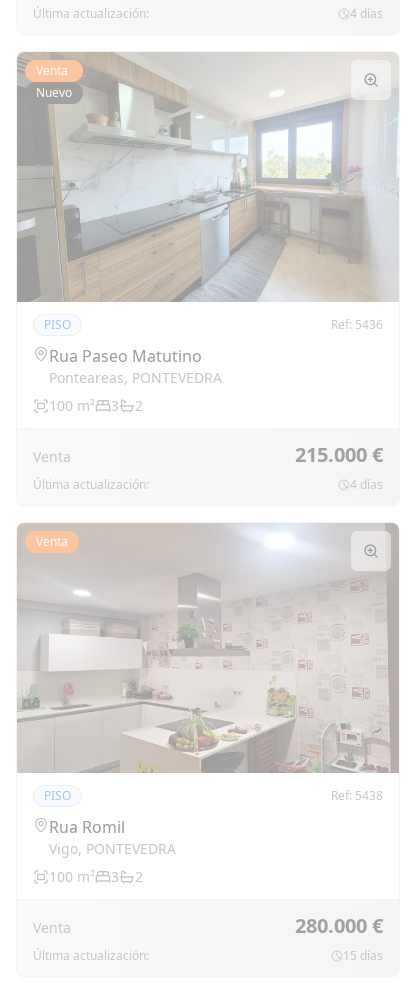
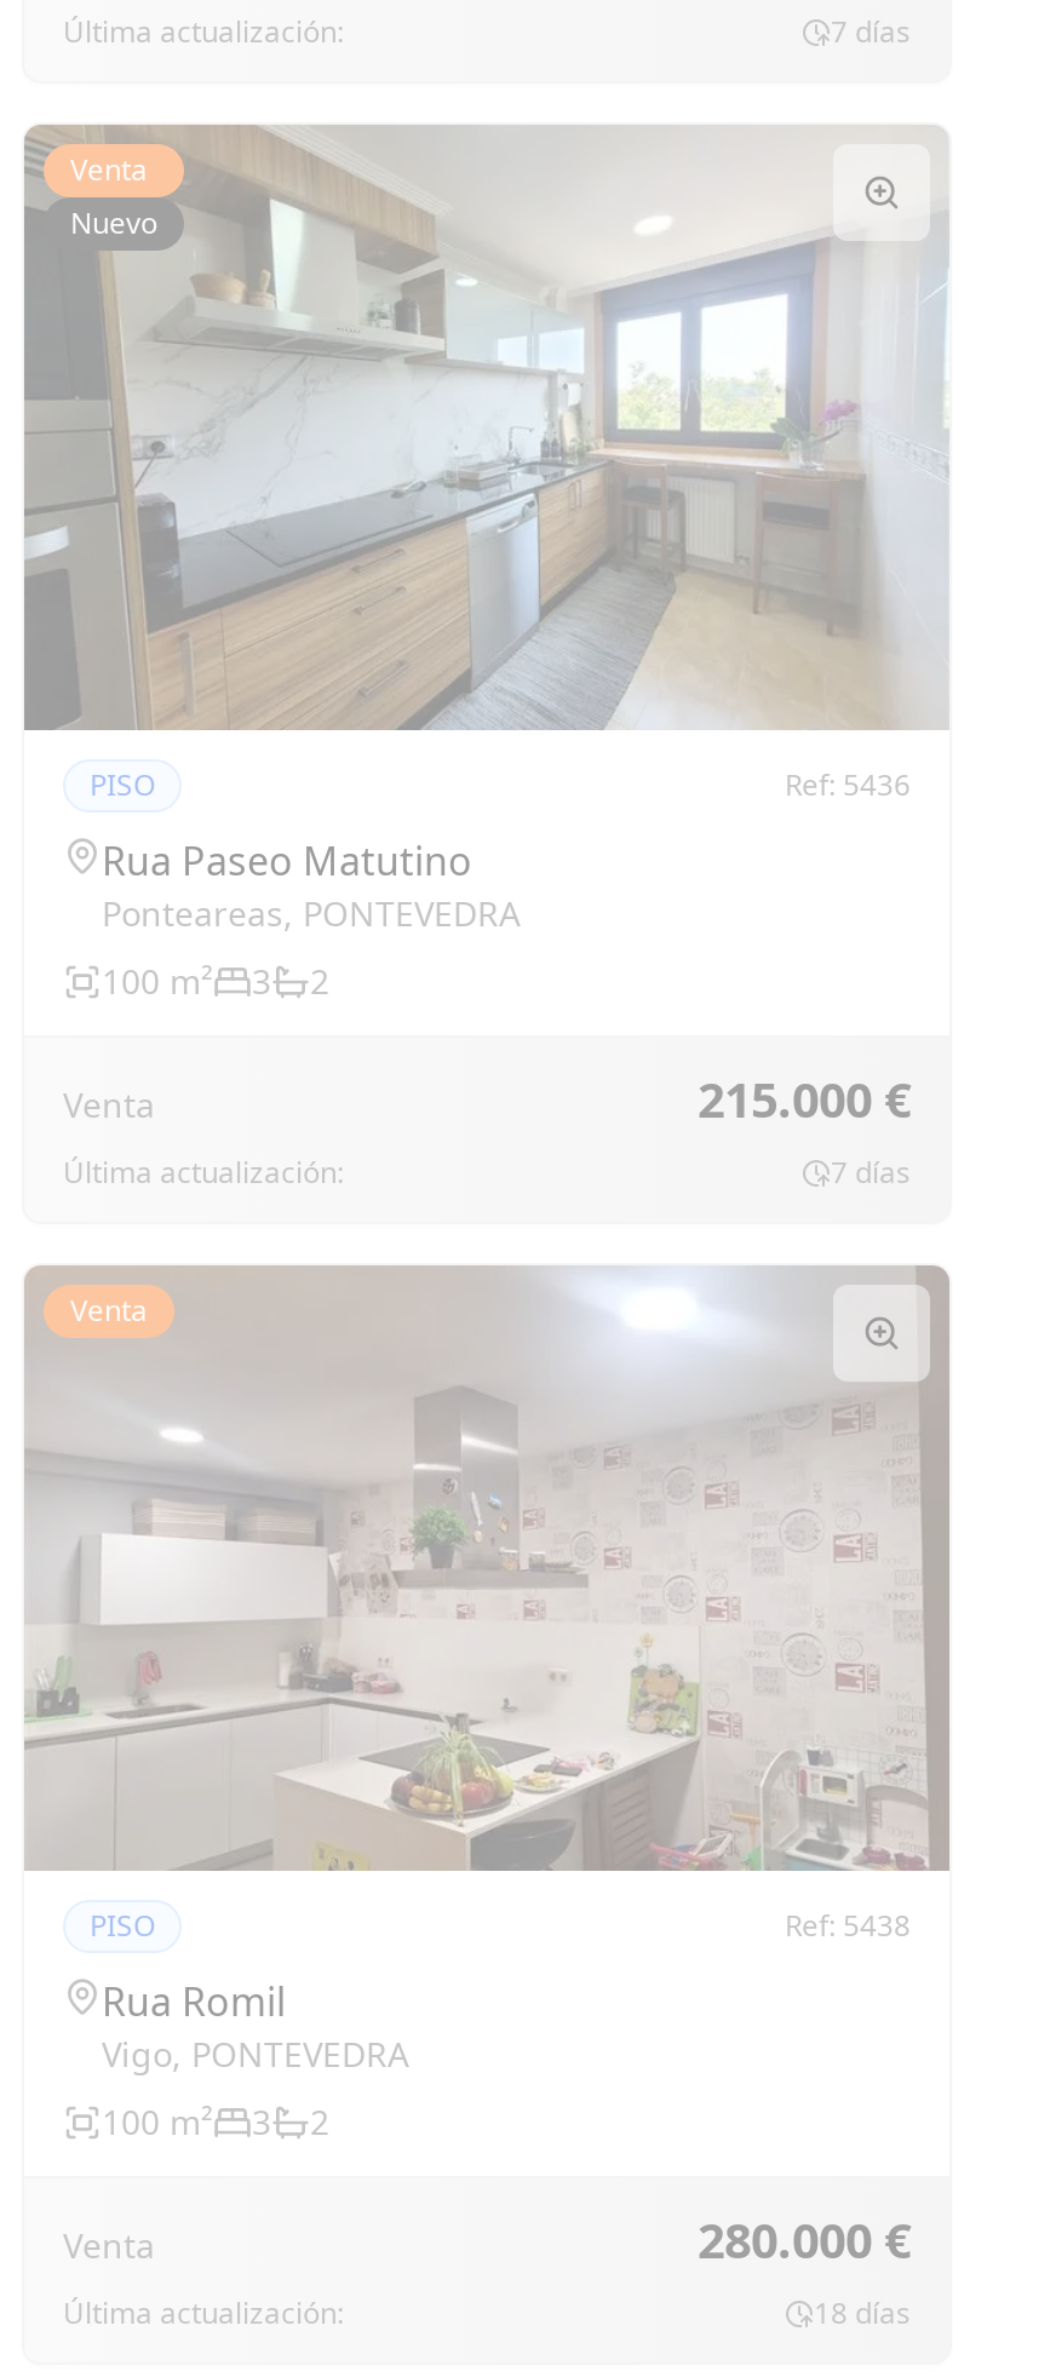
- 4 días
+ 7 días

- 4 días
+ 7 días

- 15 días
+ 18 días
